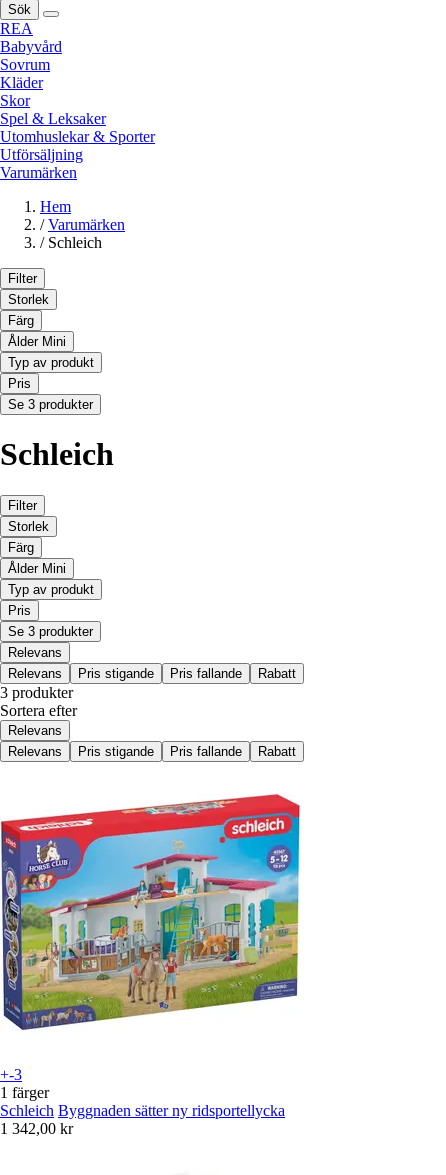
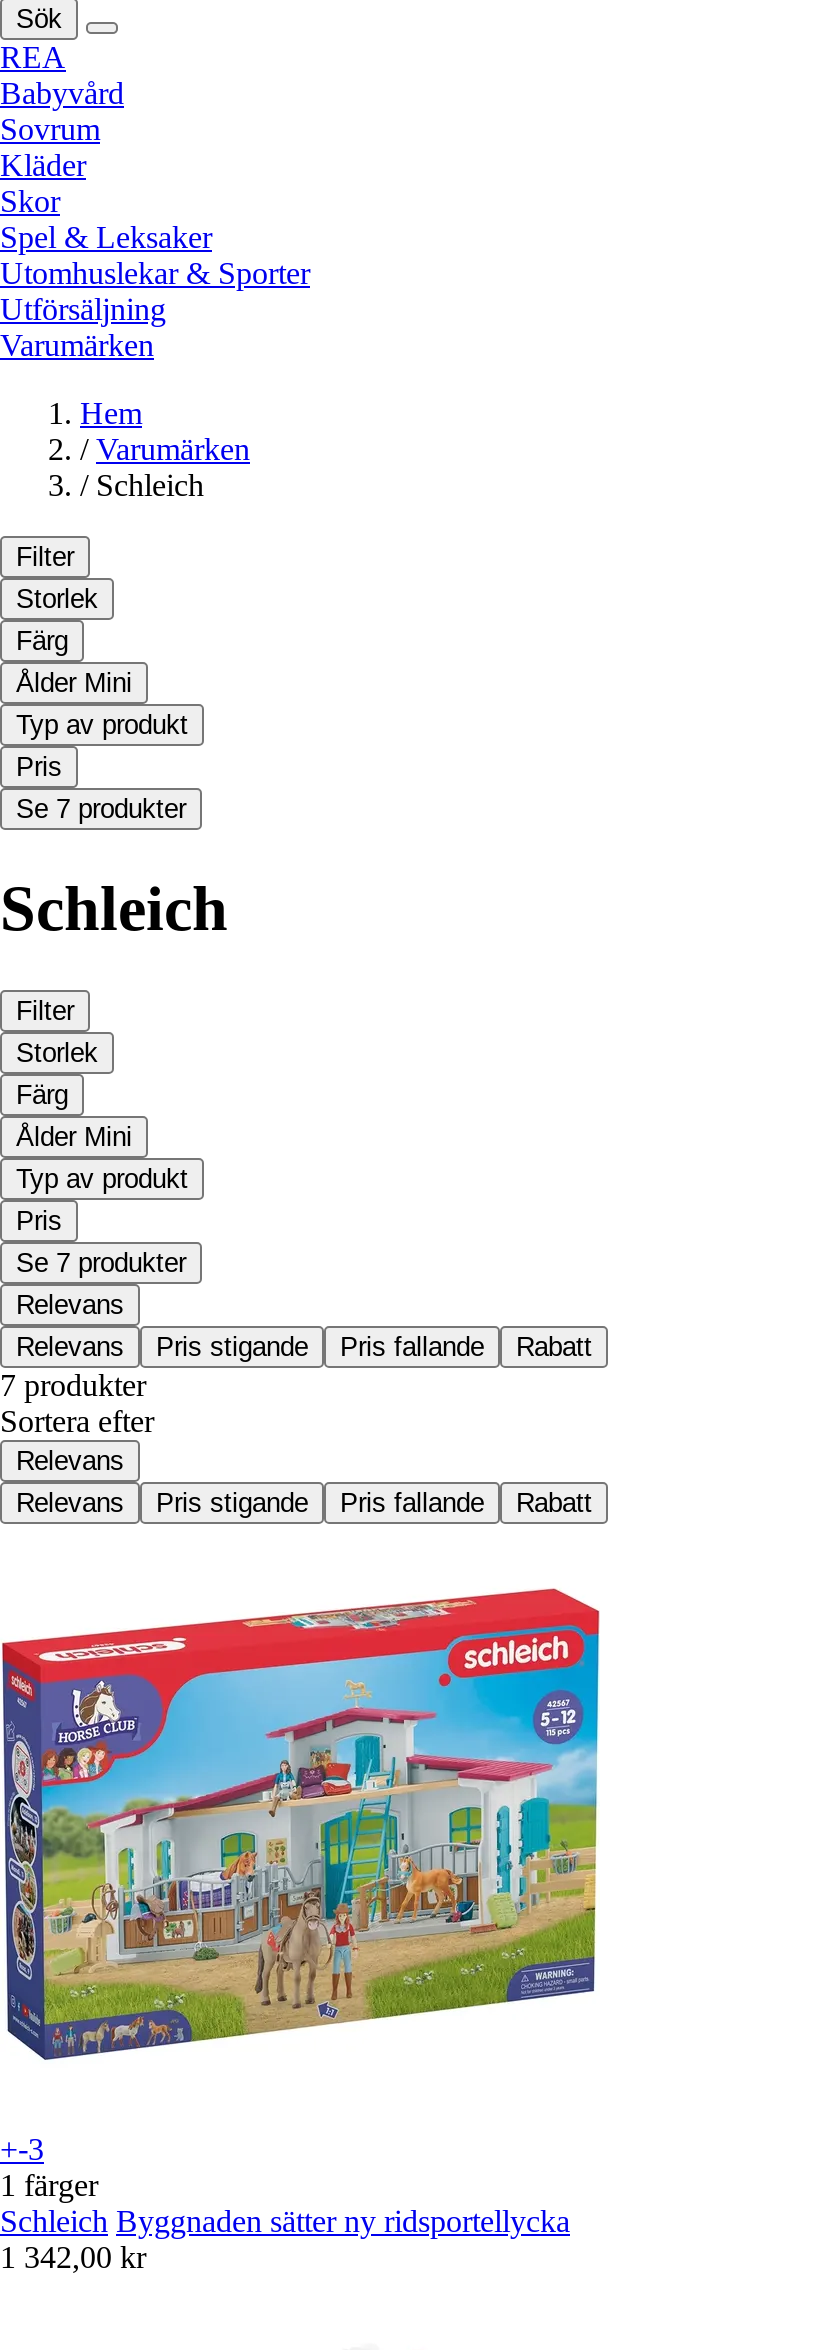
- Se 3 produkter
+ Se 7 produkter

- Se 3 produkter
+ Se 7 produkter

- 3 produkter
+ 7 produkter
